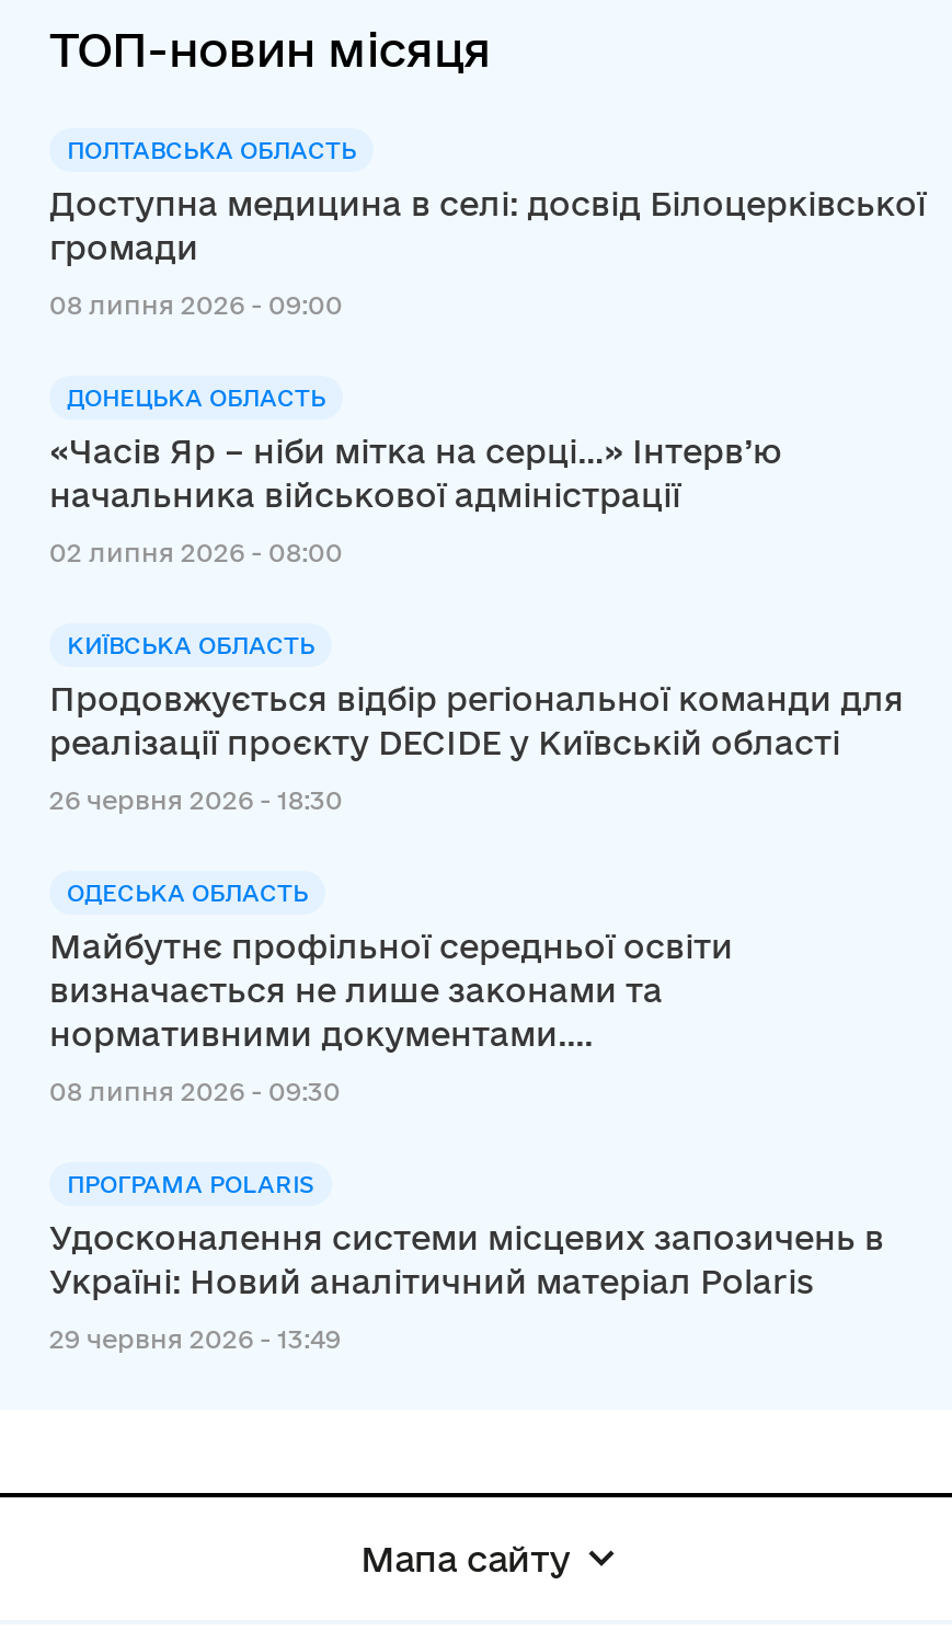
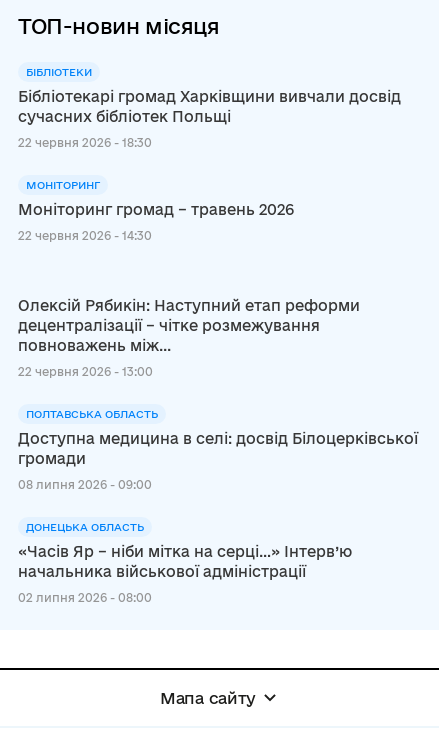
+ БІБЛІОТЕКИ
+ Бібліотекарі громад Харківщини вивчали досвід
+ сучасних бібліотек Польщі
+ 22 червня 2026 - 18:30
+ МОНІТОРИНГ
+ Моніторинг громад – травень 2026
+ 22 червня 2026 - 14:30

+ Олексій Рябикін: Наступний етап реформи
+ децентралізації – чітке розмежування
+ повноважень між...
+ 22 червня 2026 - 13:00

moved down: ПОЛТАВСЬКА ОБЛАСТЬ | Доступна медицина в селі: досвід Білоцерківської | громади | 08 липня 2026 - 09:00 | ДОНЕЦЬКА ОБЛАСТЬ | «Часів Яр – ніби мітка на серці…» Інтерв’ю | начальника військової адміністрації | 02 липня 2026 - 08:00

- КИЇВСЬКА ОБЛАСТЬ
- Продовжується відбір регіональної команди для
- реалізації проєкту DECIDE у Київській області
- 26 червня 2026 - 18:30
- ОДЕСЬКА ОБЛАСТЬ
- Майбутнє профільної середньої освіти
- визначається не лише законами та
- нормативними документами....
- 08 липня 2026 - 09:30
- ПРОГРАМА POLARIS
- Удосконалення системи місцевих запозичень в
- Україні: Новий аналітичний матеріал Polaris
- 29 червня 2026 - 13:49
